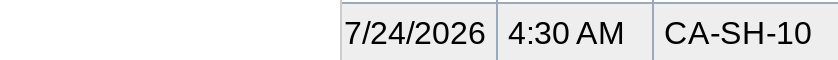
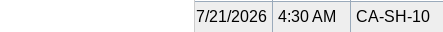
- 7/24/2026 4:30 AM CA-SH-10
+ 7/21/2026 4:30 AM CA-SH-10
